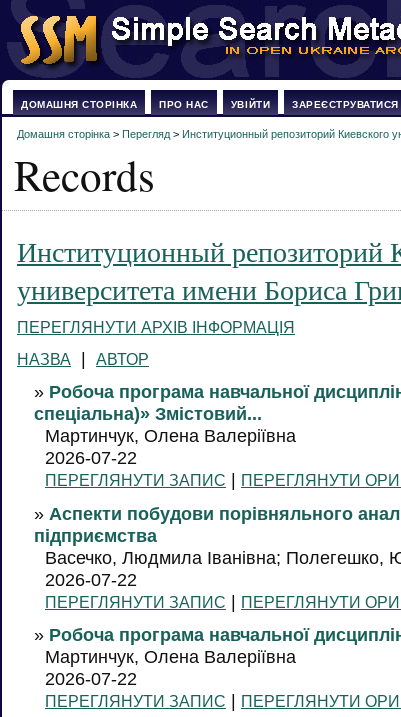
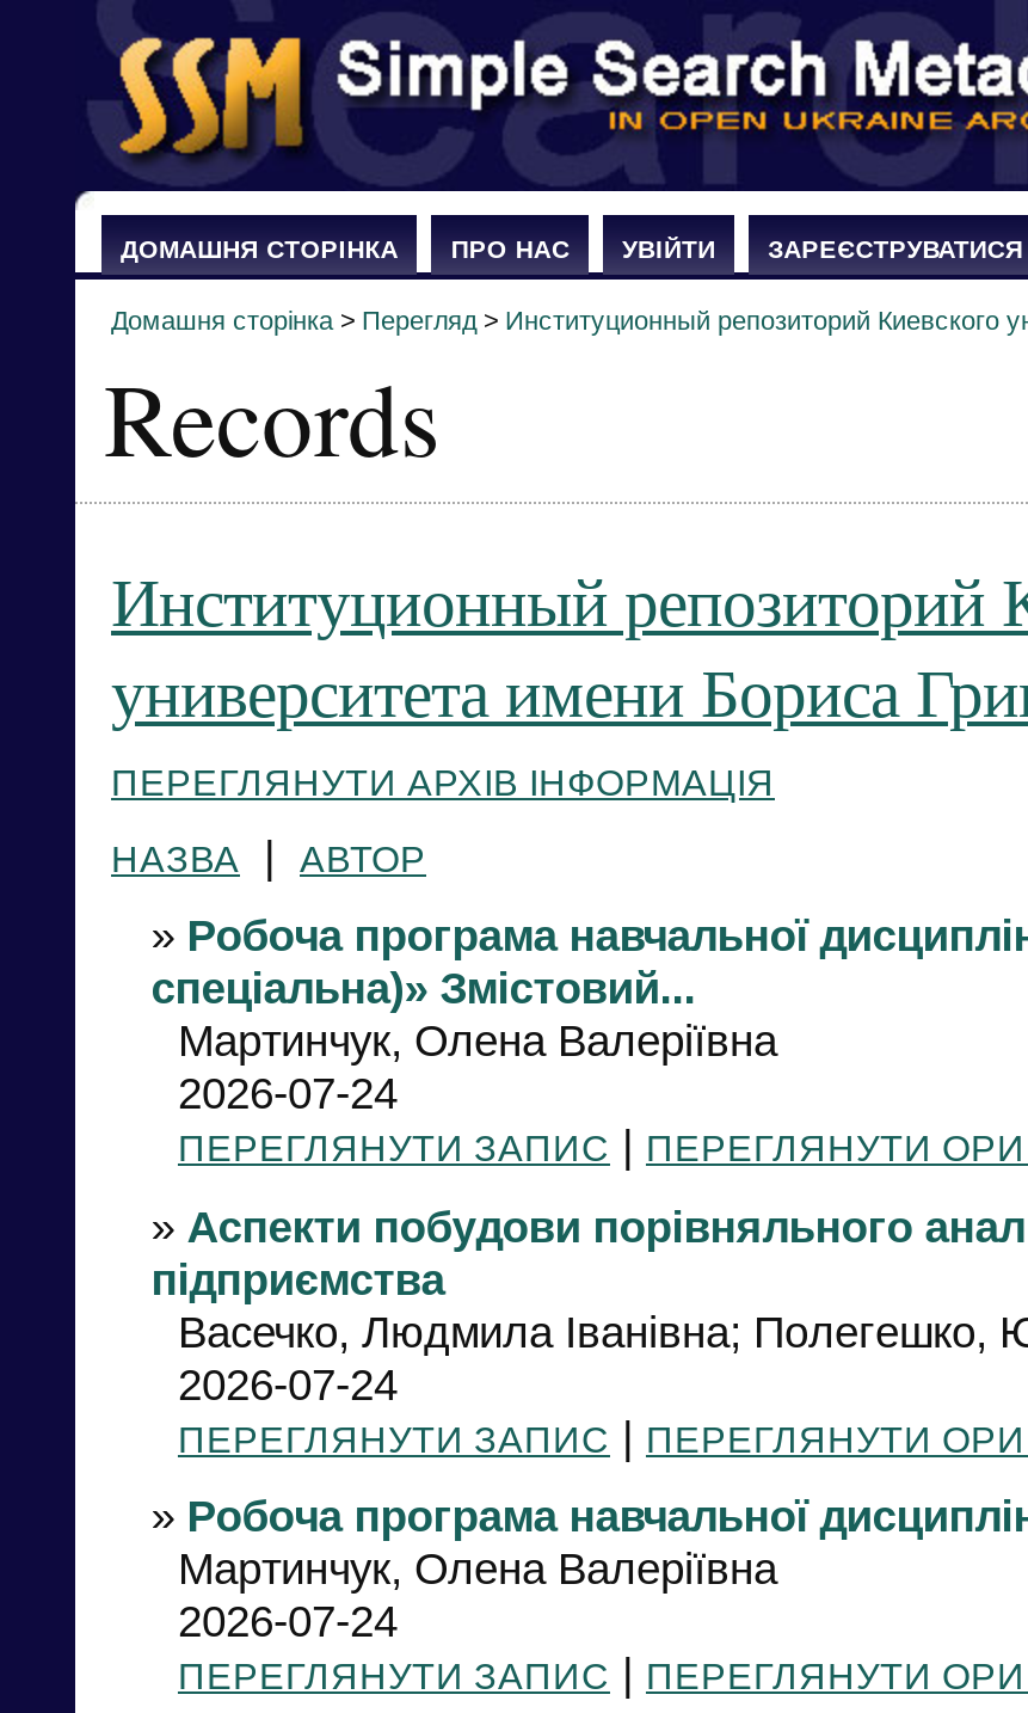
- 2026-07-22
+ 2026-07-24

- 2026-07-22
+ 2026-07-24

- 2026-07-22
+ 2026-07-24
